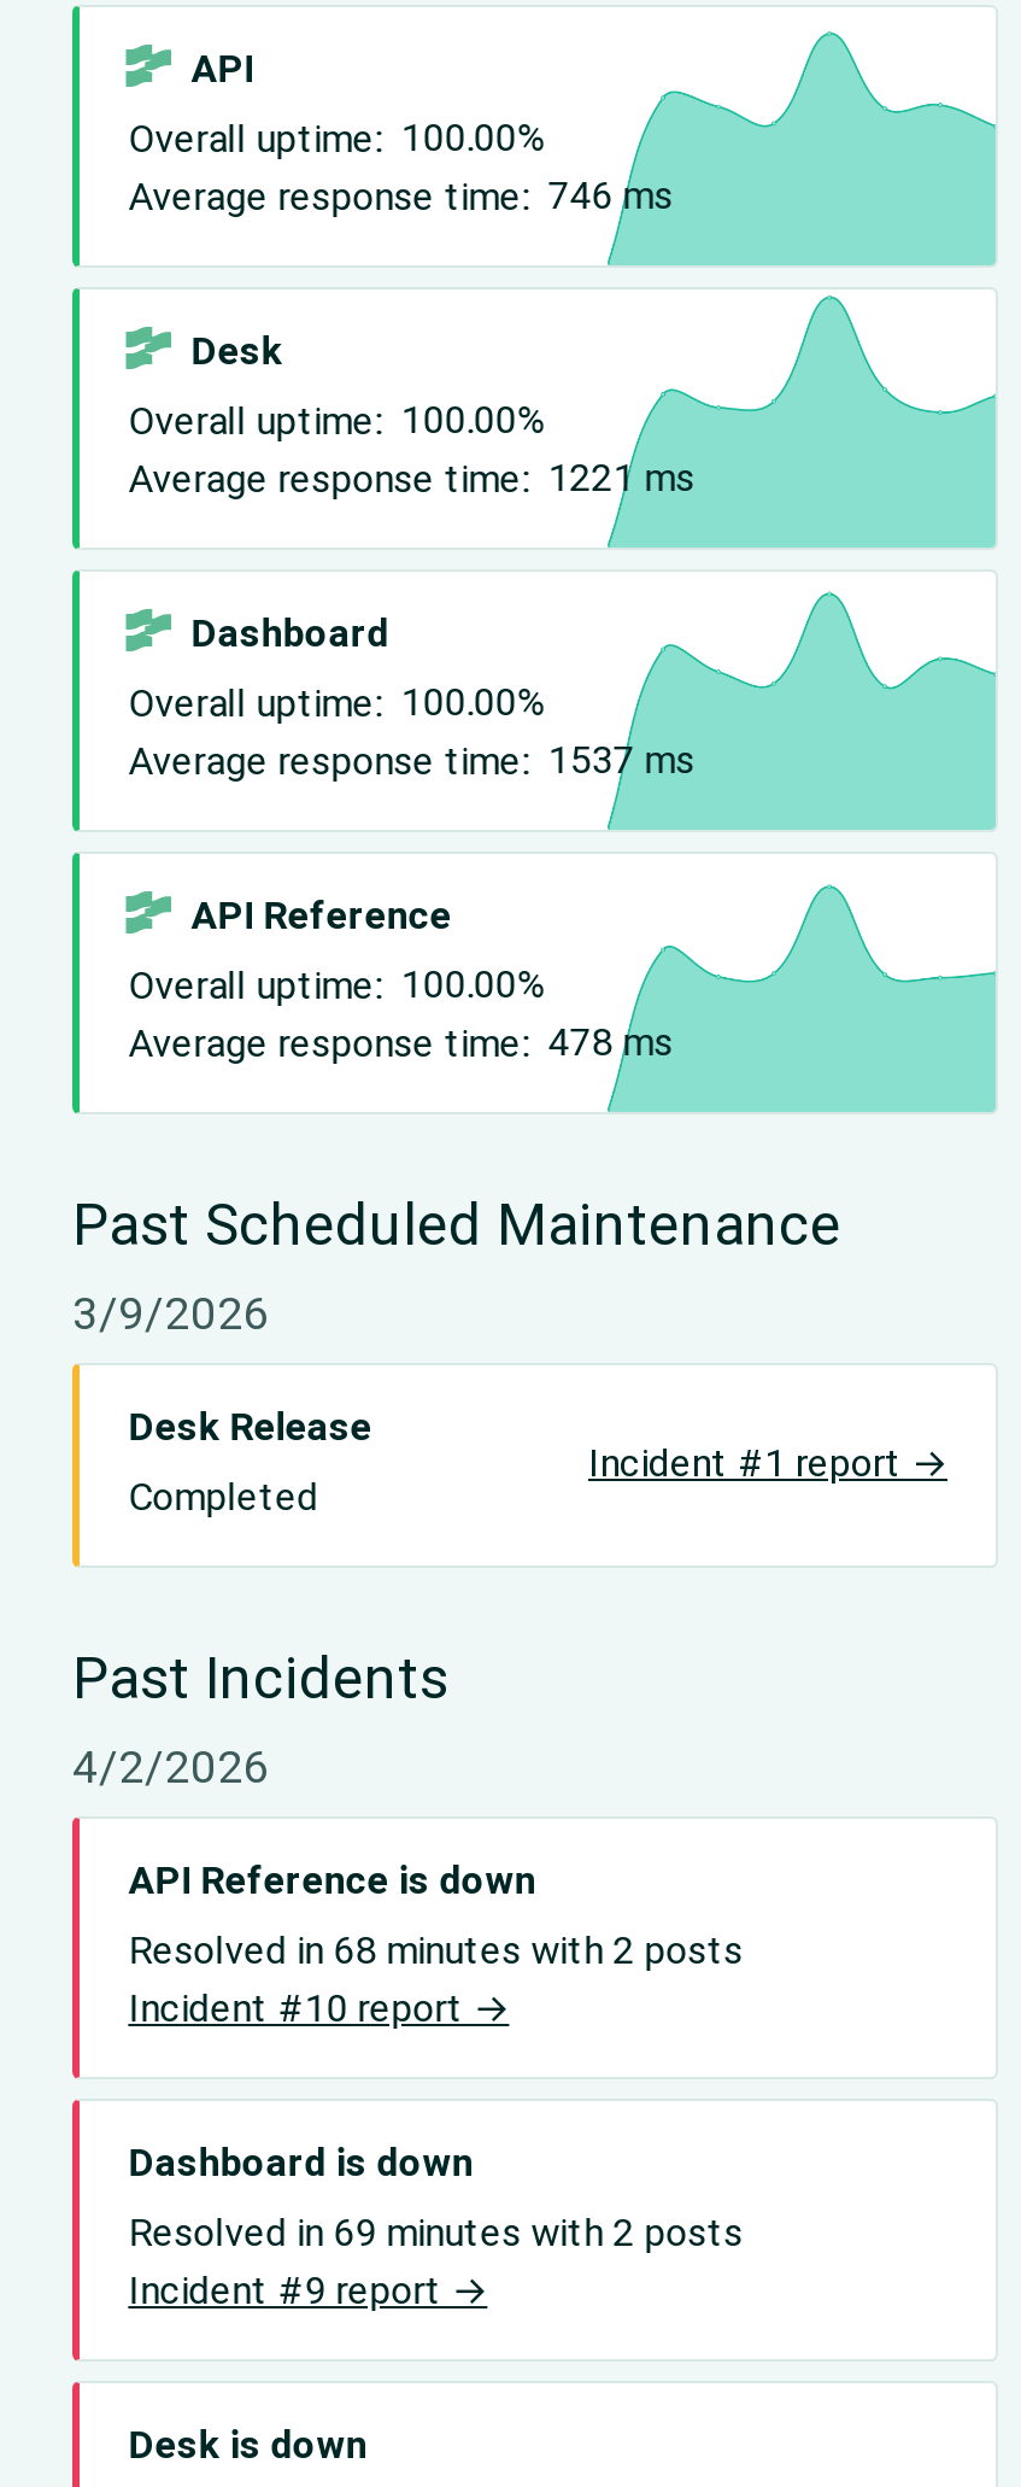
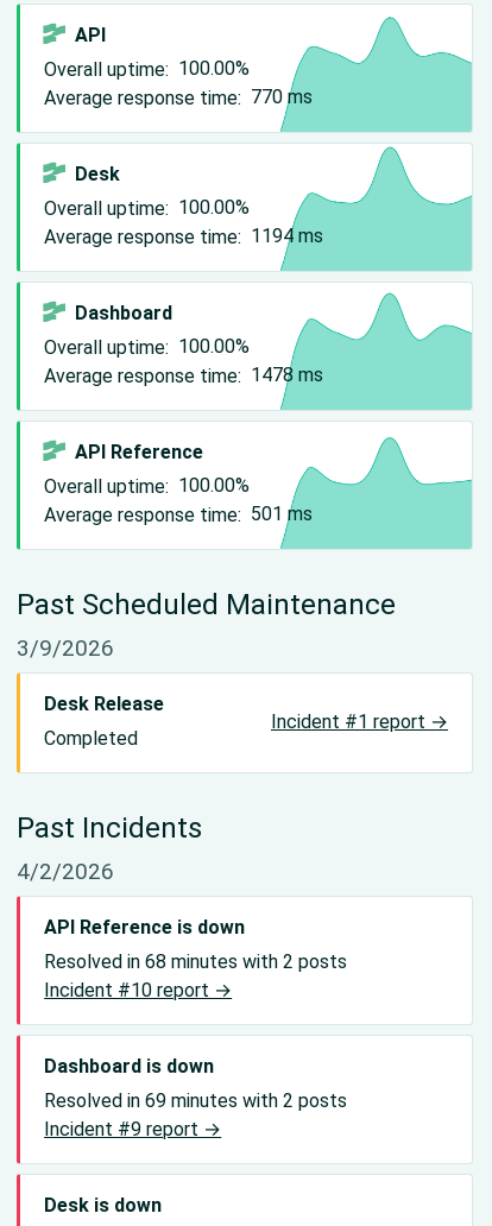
- Average response time: 746 ms
+ Average response time: 770 ms

- Average response time: 1221 ms
+ Average response time: 1194 ms

- Average response time: 1537 ms
+ Average response time: 1478 ms

- Average response time: 478 ms
+ Average response time: 501 ms
